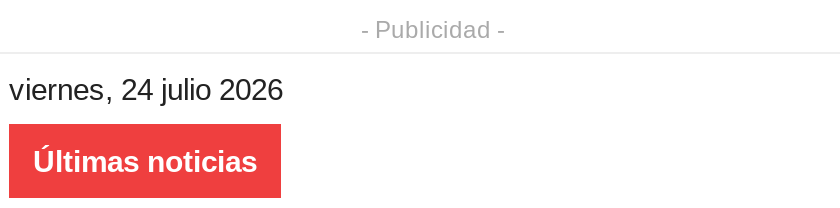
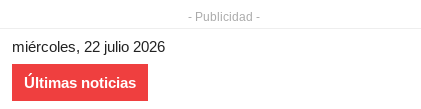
- viernes, 24 julio 2026
+ miércoles, 22 julio 2026
